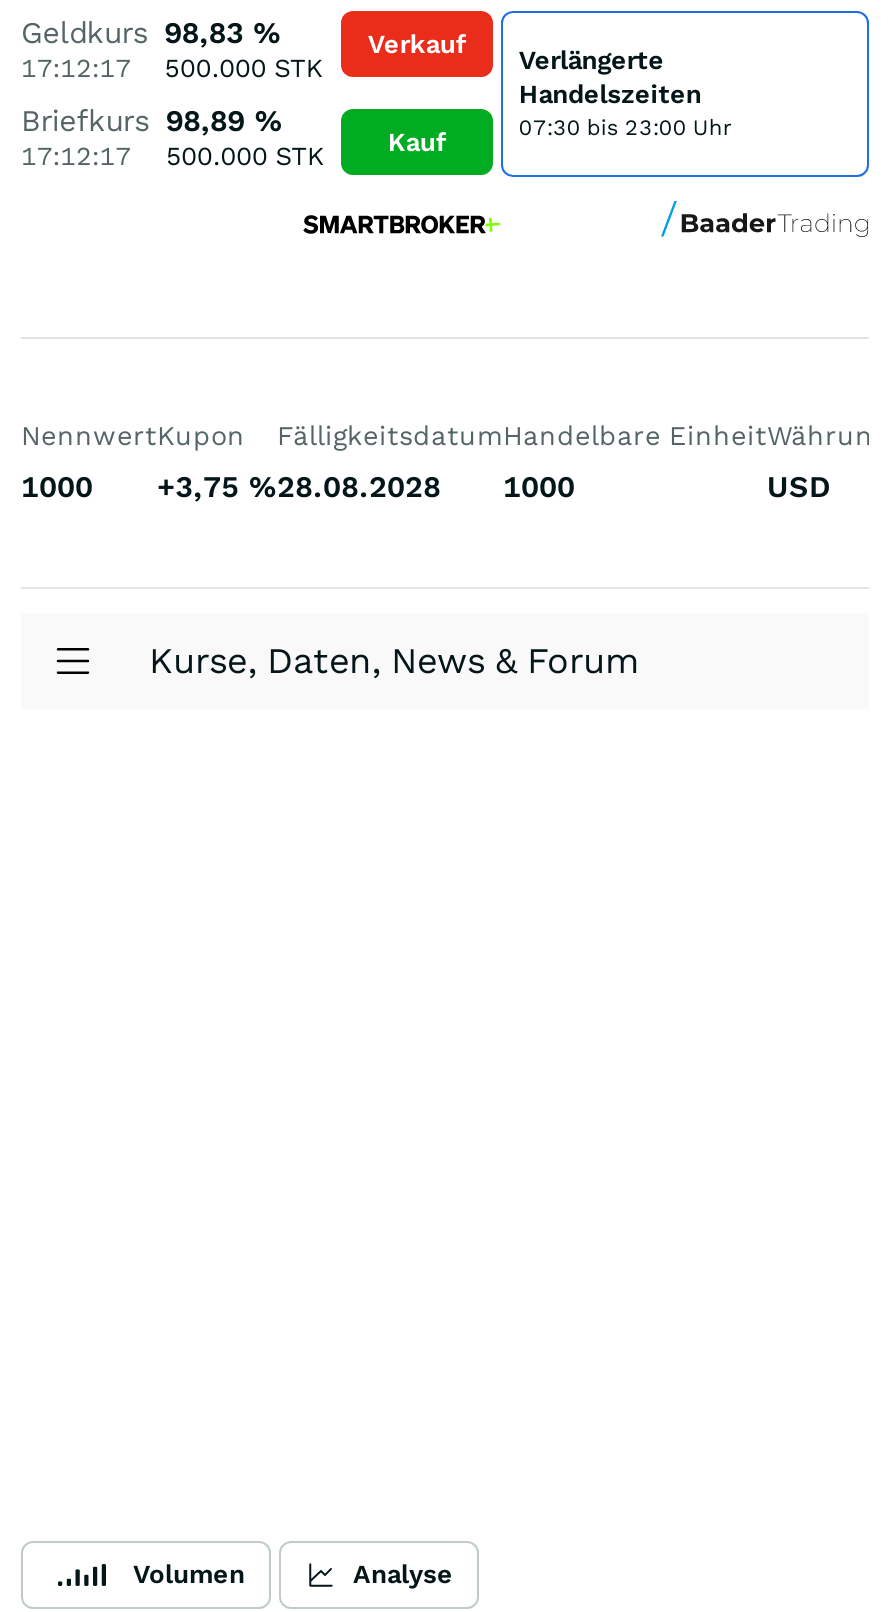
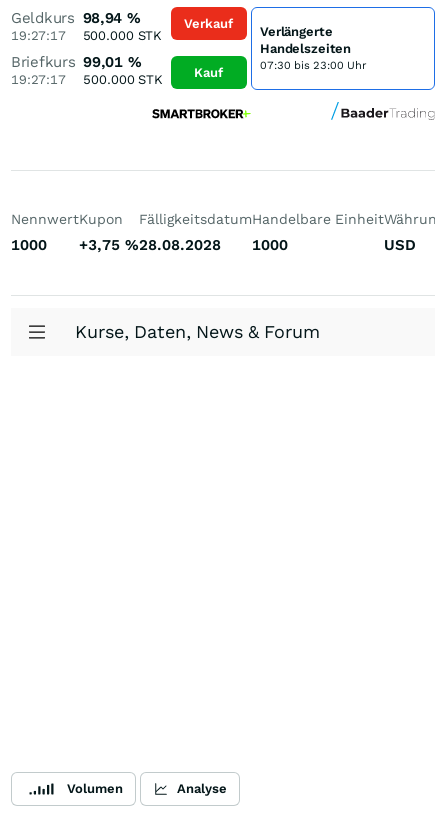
- Geldkurs 98,83 %
+ Geldkurs 98,94 %

- 17:12:17 500.000 STK
+ 19:27:17 500.000 STK

- Briefkurs 98,89 %
+ Briefkurs 99,01 %

- 17:12:17 500.000 STK
+ 19:27:17 500.000 STK
